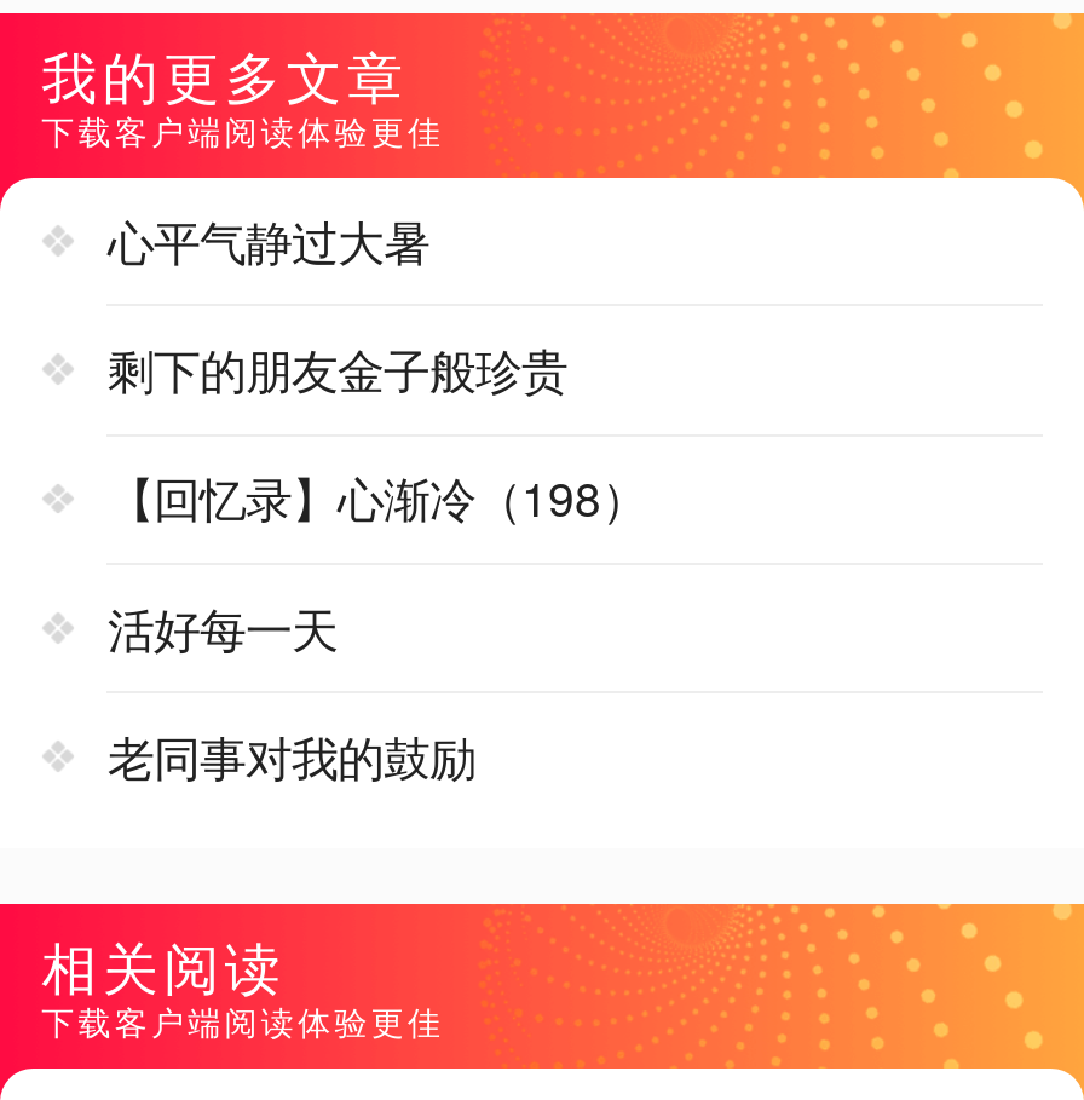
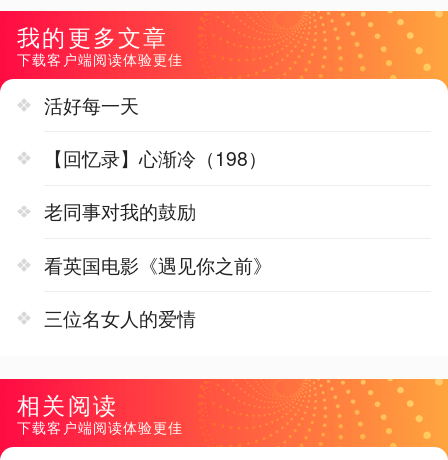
- 心平气静过大暑
- 剩下的朋友金子般珍贵

moved down: 【回忆录】心渐冷（198）

moved up: 活好每一天

moved up: 老同事对我的鼓励

+ 看英国电影《遇见你之前》
+ 三位名女人的爱情
